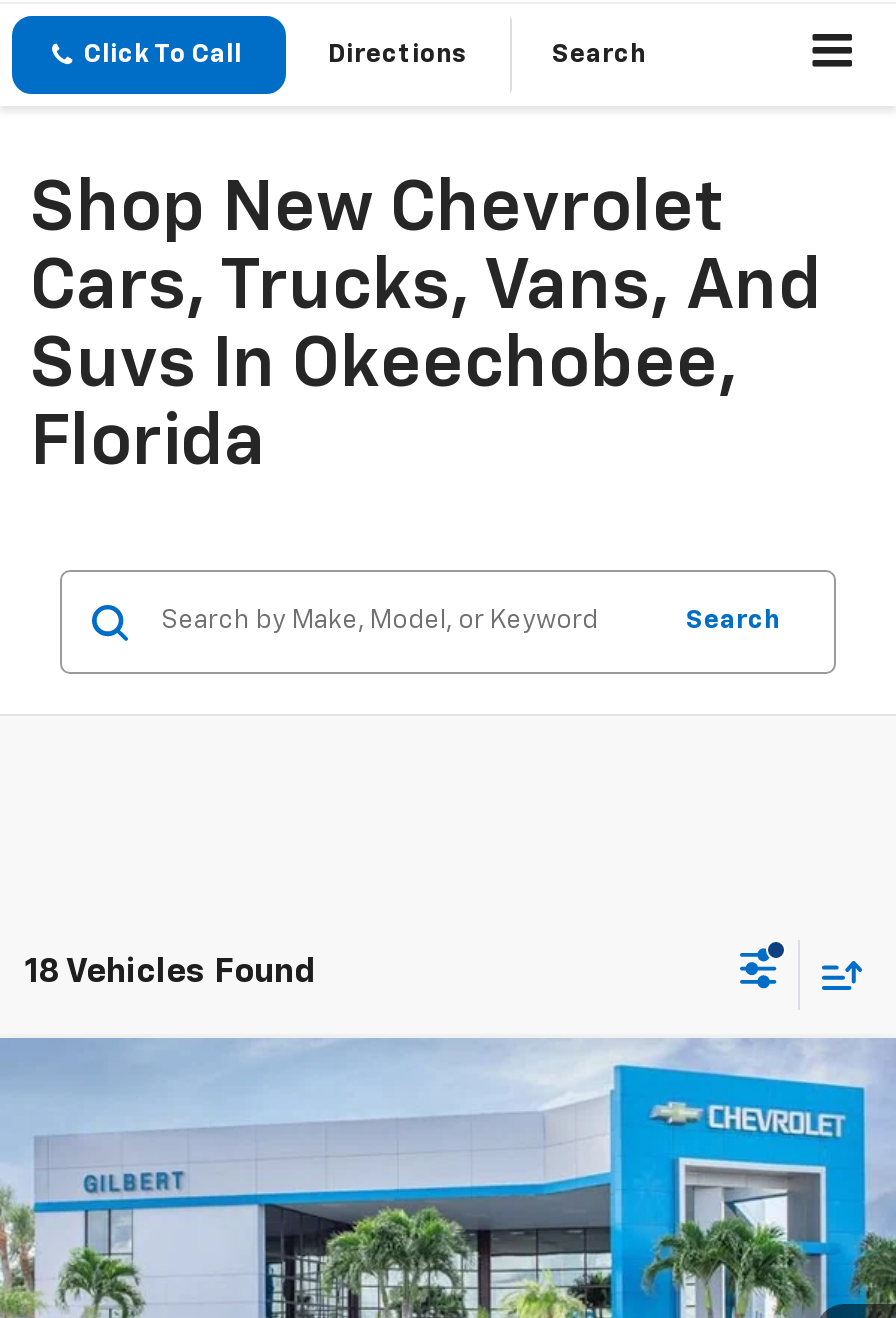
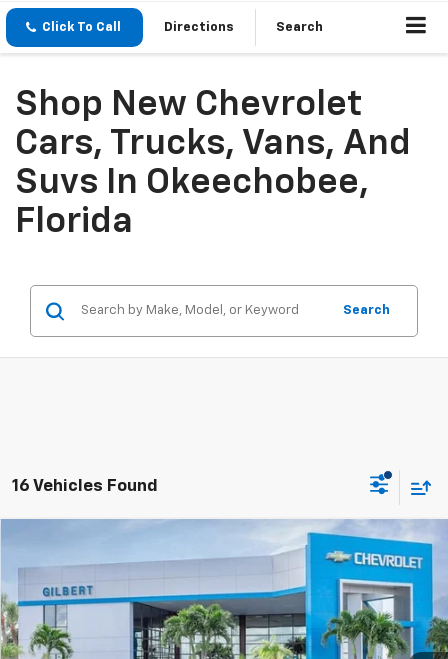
- 18 Vehicles Found
+ 16 Vehicles Found
